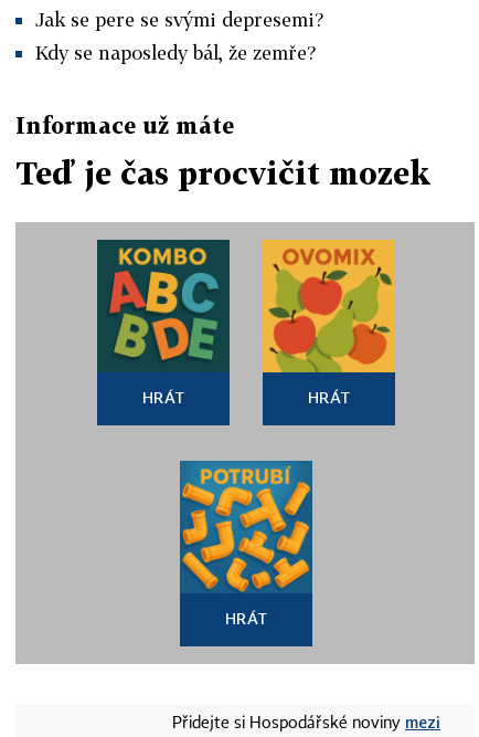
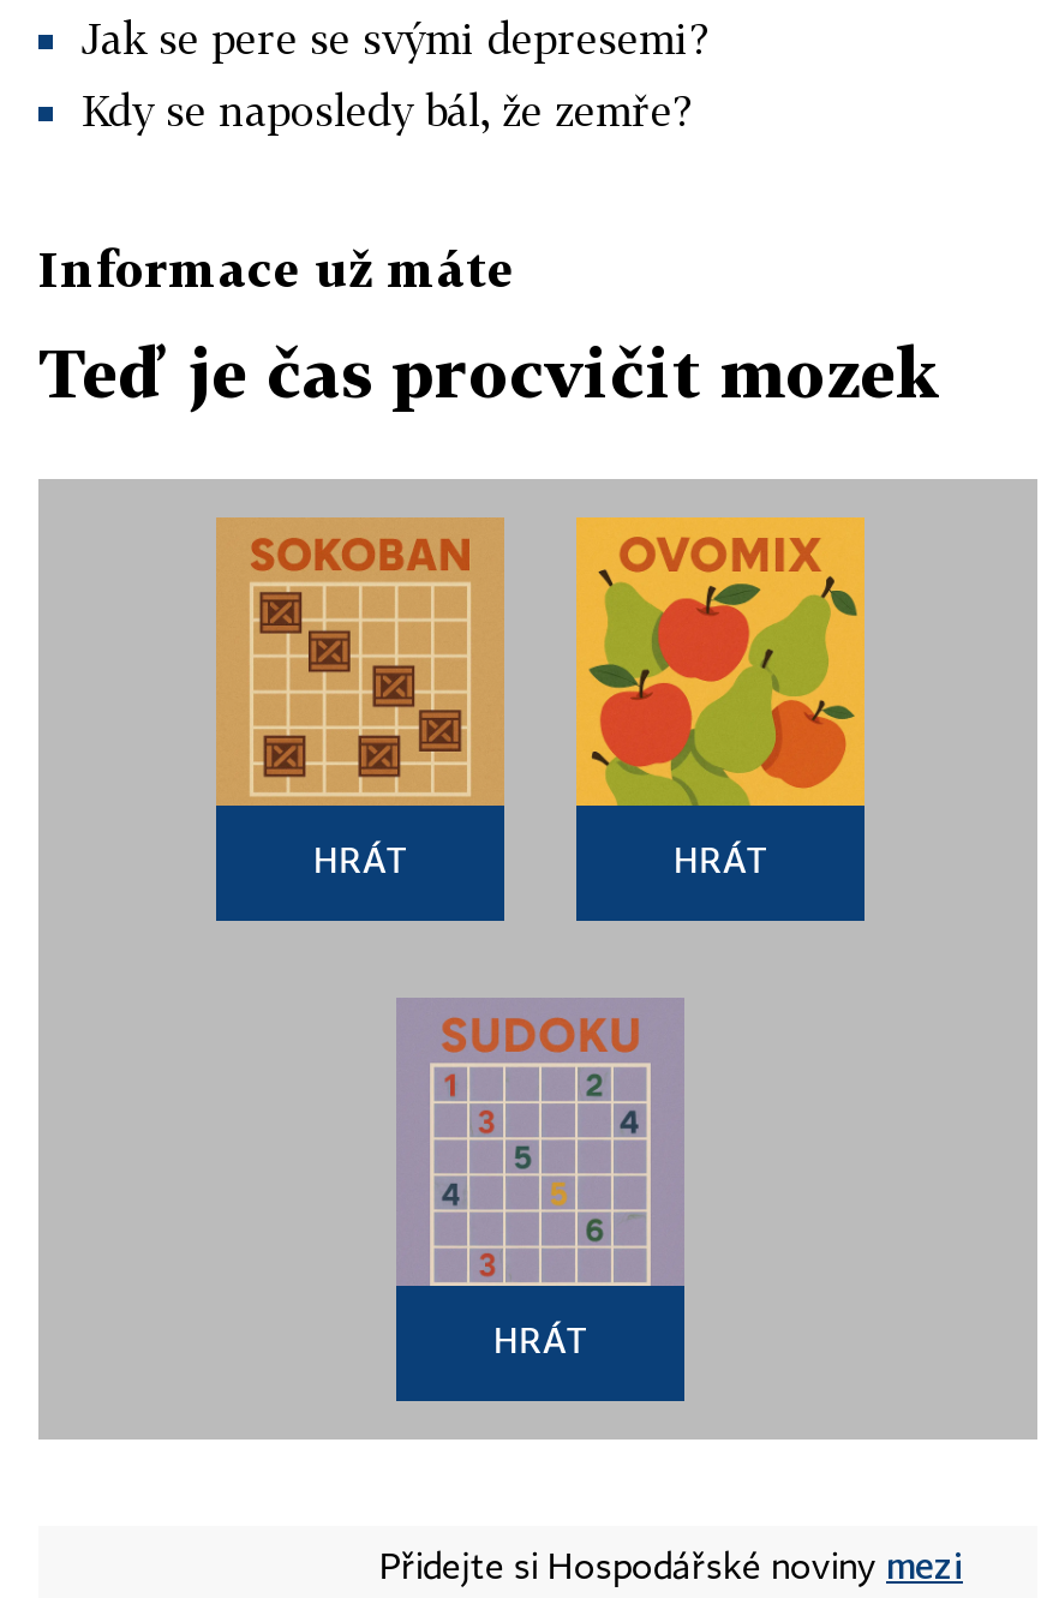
- [image]
+ [image]

- [image]
+ [image]
